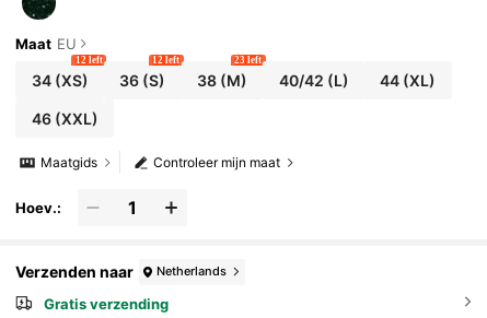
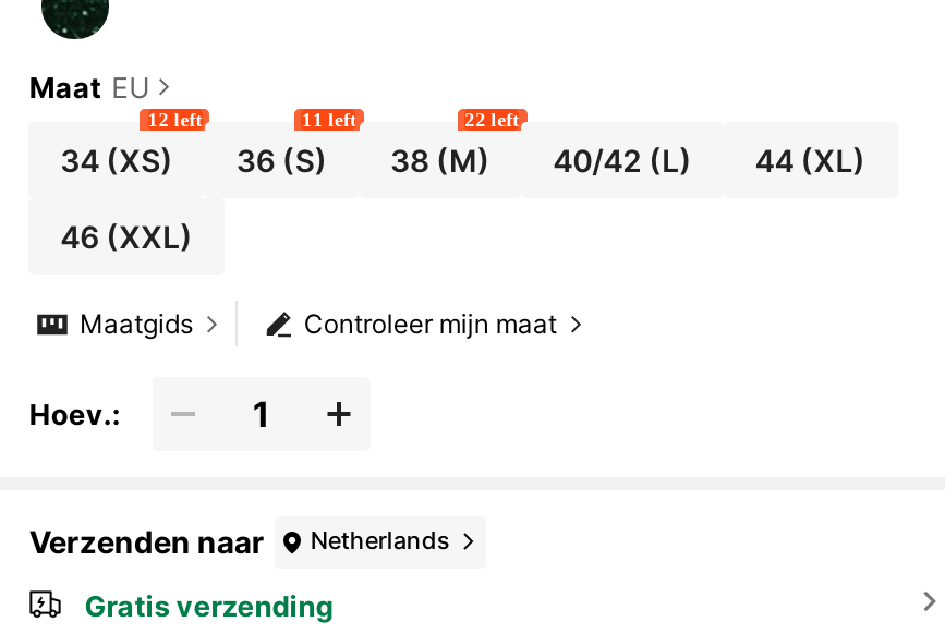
- 12 left
+ 11 left

- 23 left
+ 22 left
